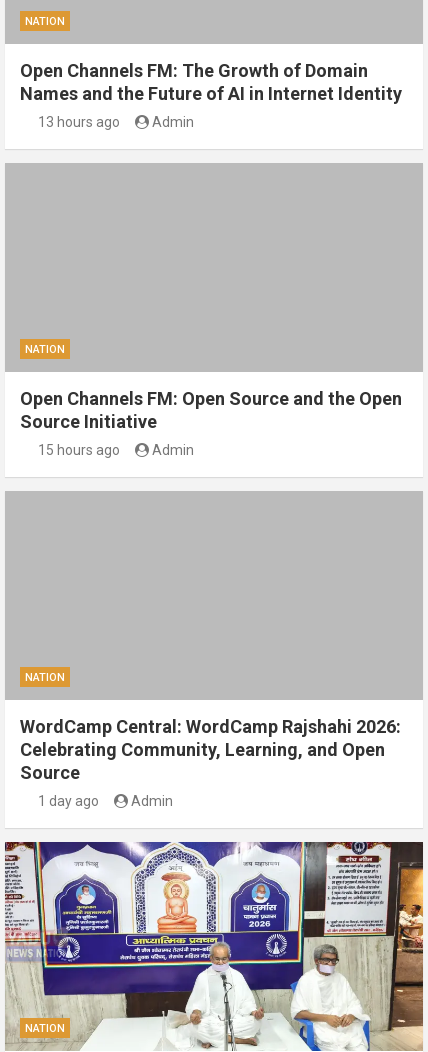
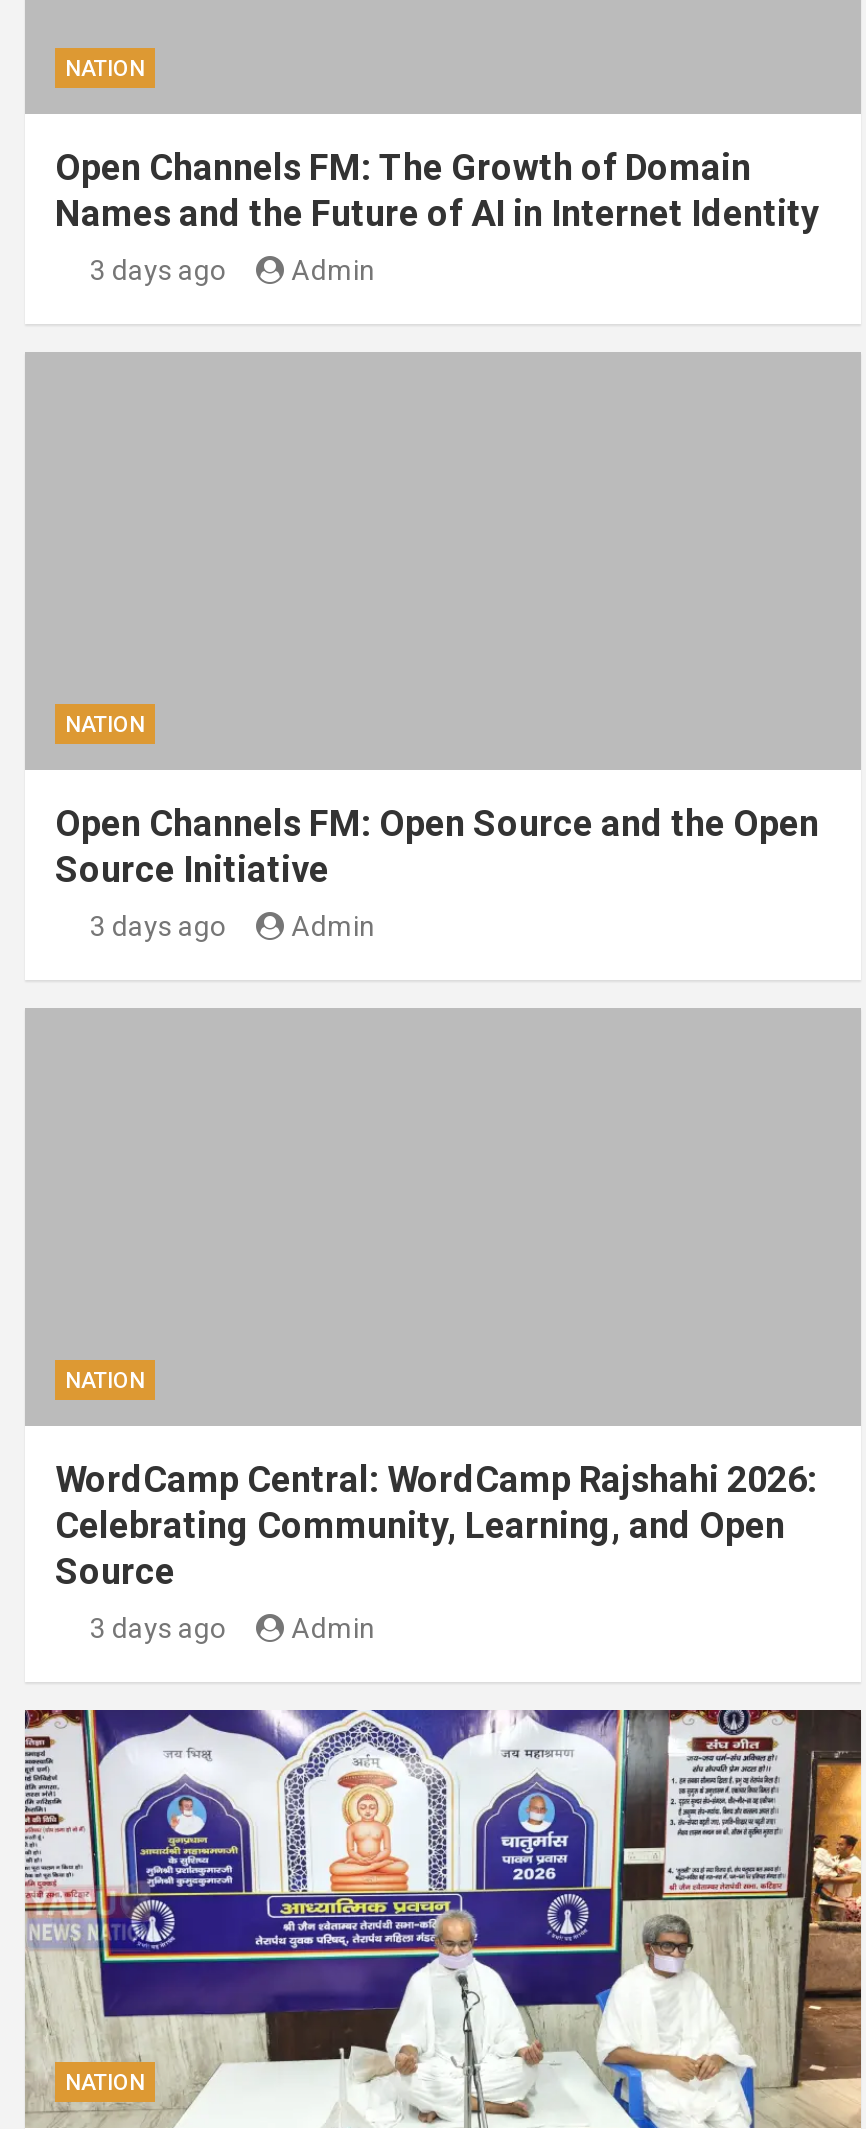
- 13 hours ago
+ 3 days ago

- 15 hours ago
+ 3 days ago

- 1 day ago
+ 3 days ago
